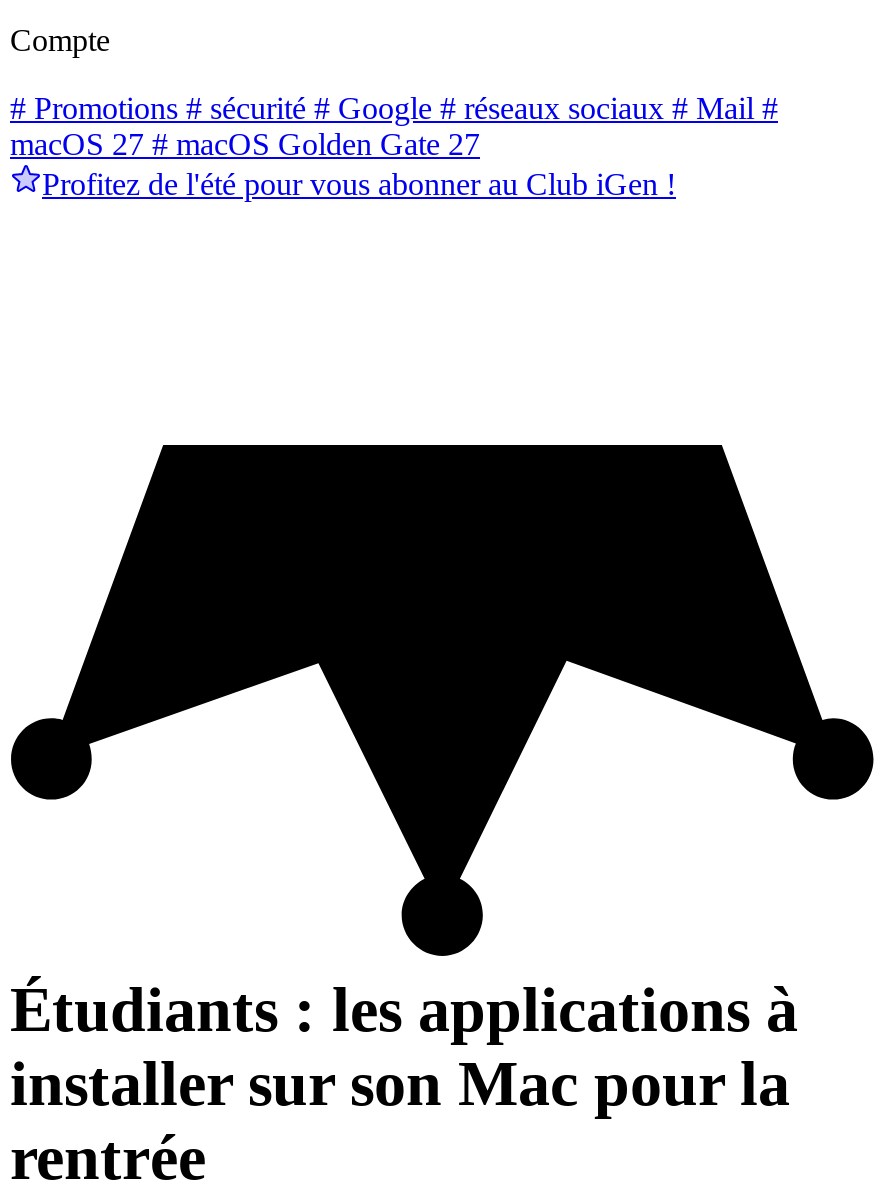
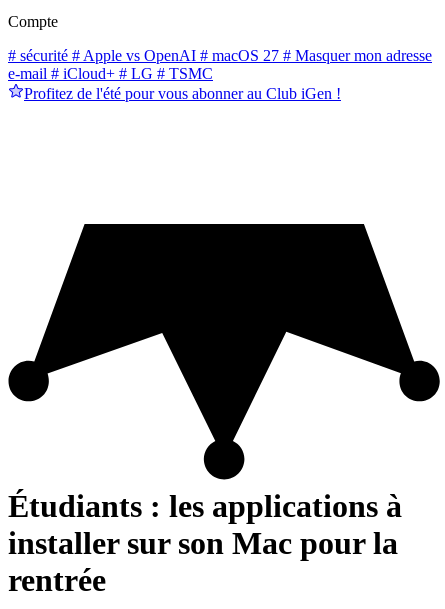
- # Promotions # sécurité # Google # réseaux sociaux # Mail #
- macOS 27 # macOS Golden Gate 27
+ # sécurité # Apple vs OpenAI # macOS 27 # Masquer mon adresse
+ e-mail # iCloud+ # LG # TSMC
